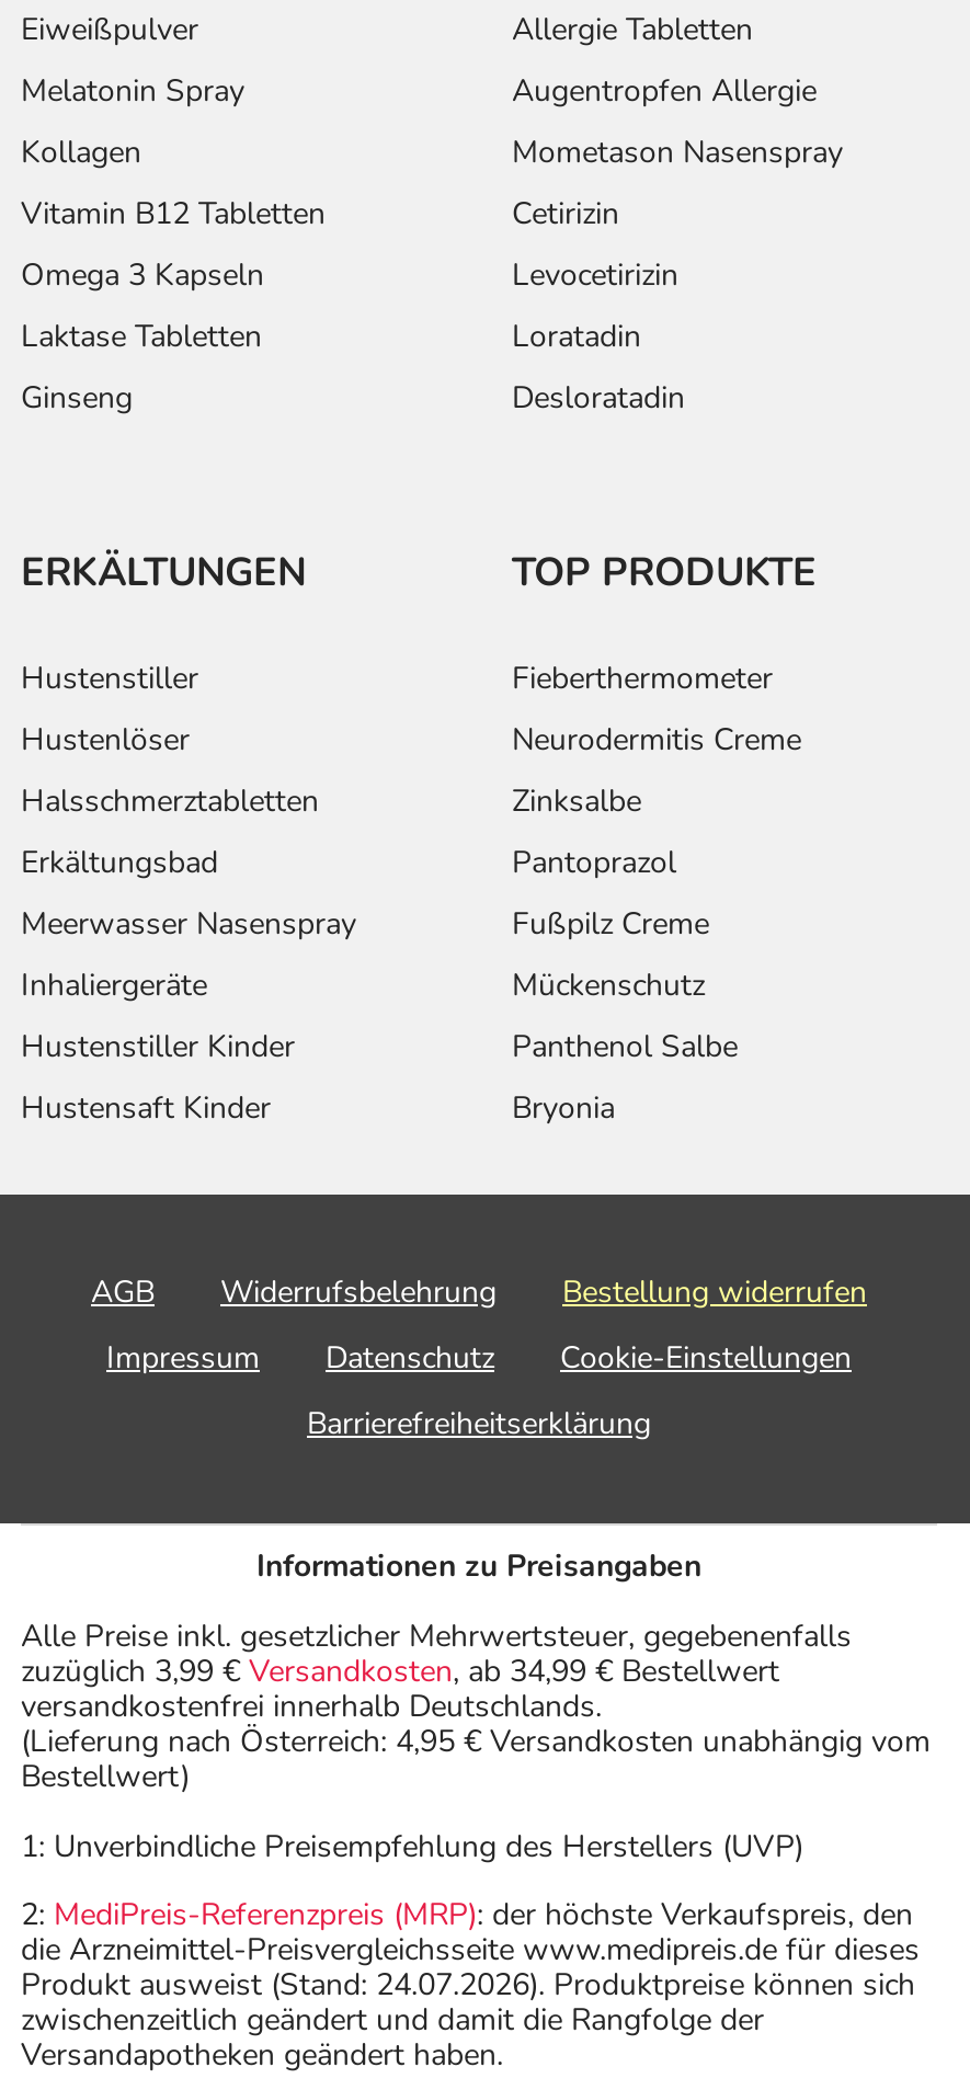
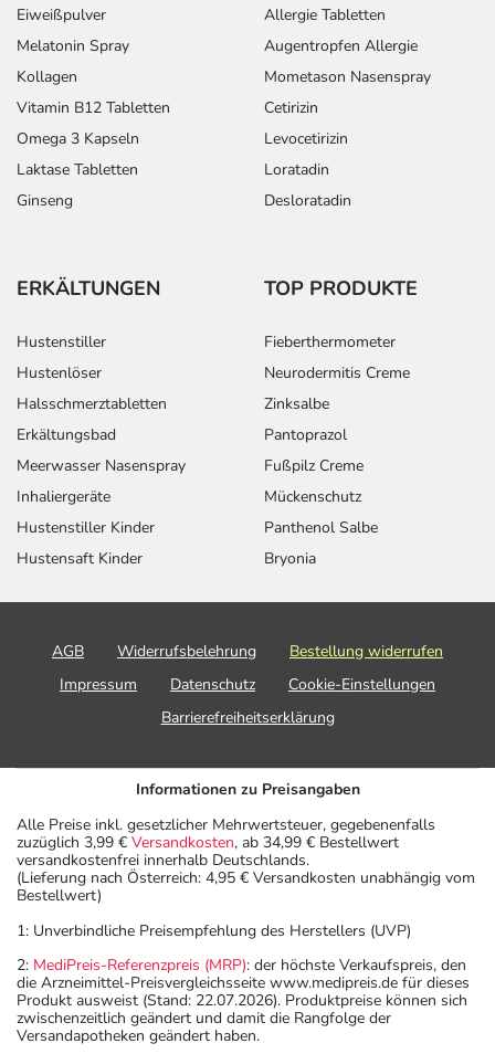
- Produkt ausweist (Stand: 24.07.2026). Produktpreise können sich
+ Produkt ausweist (Stand: 22.07.2026). Produktpreise können sich
